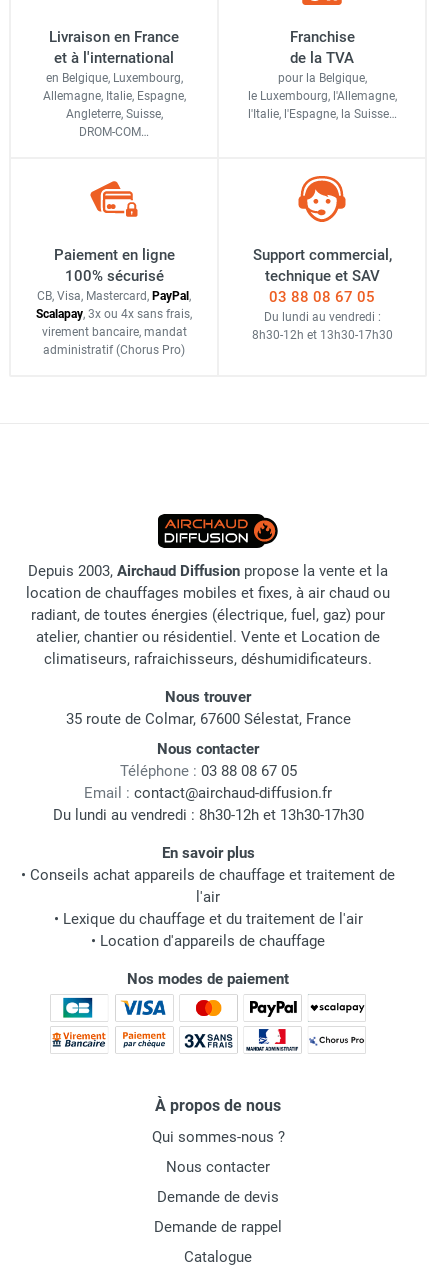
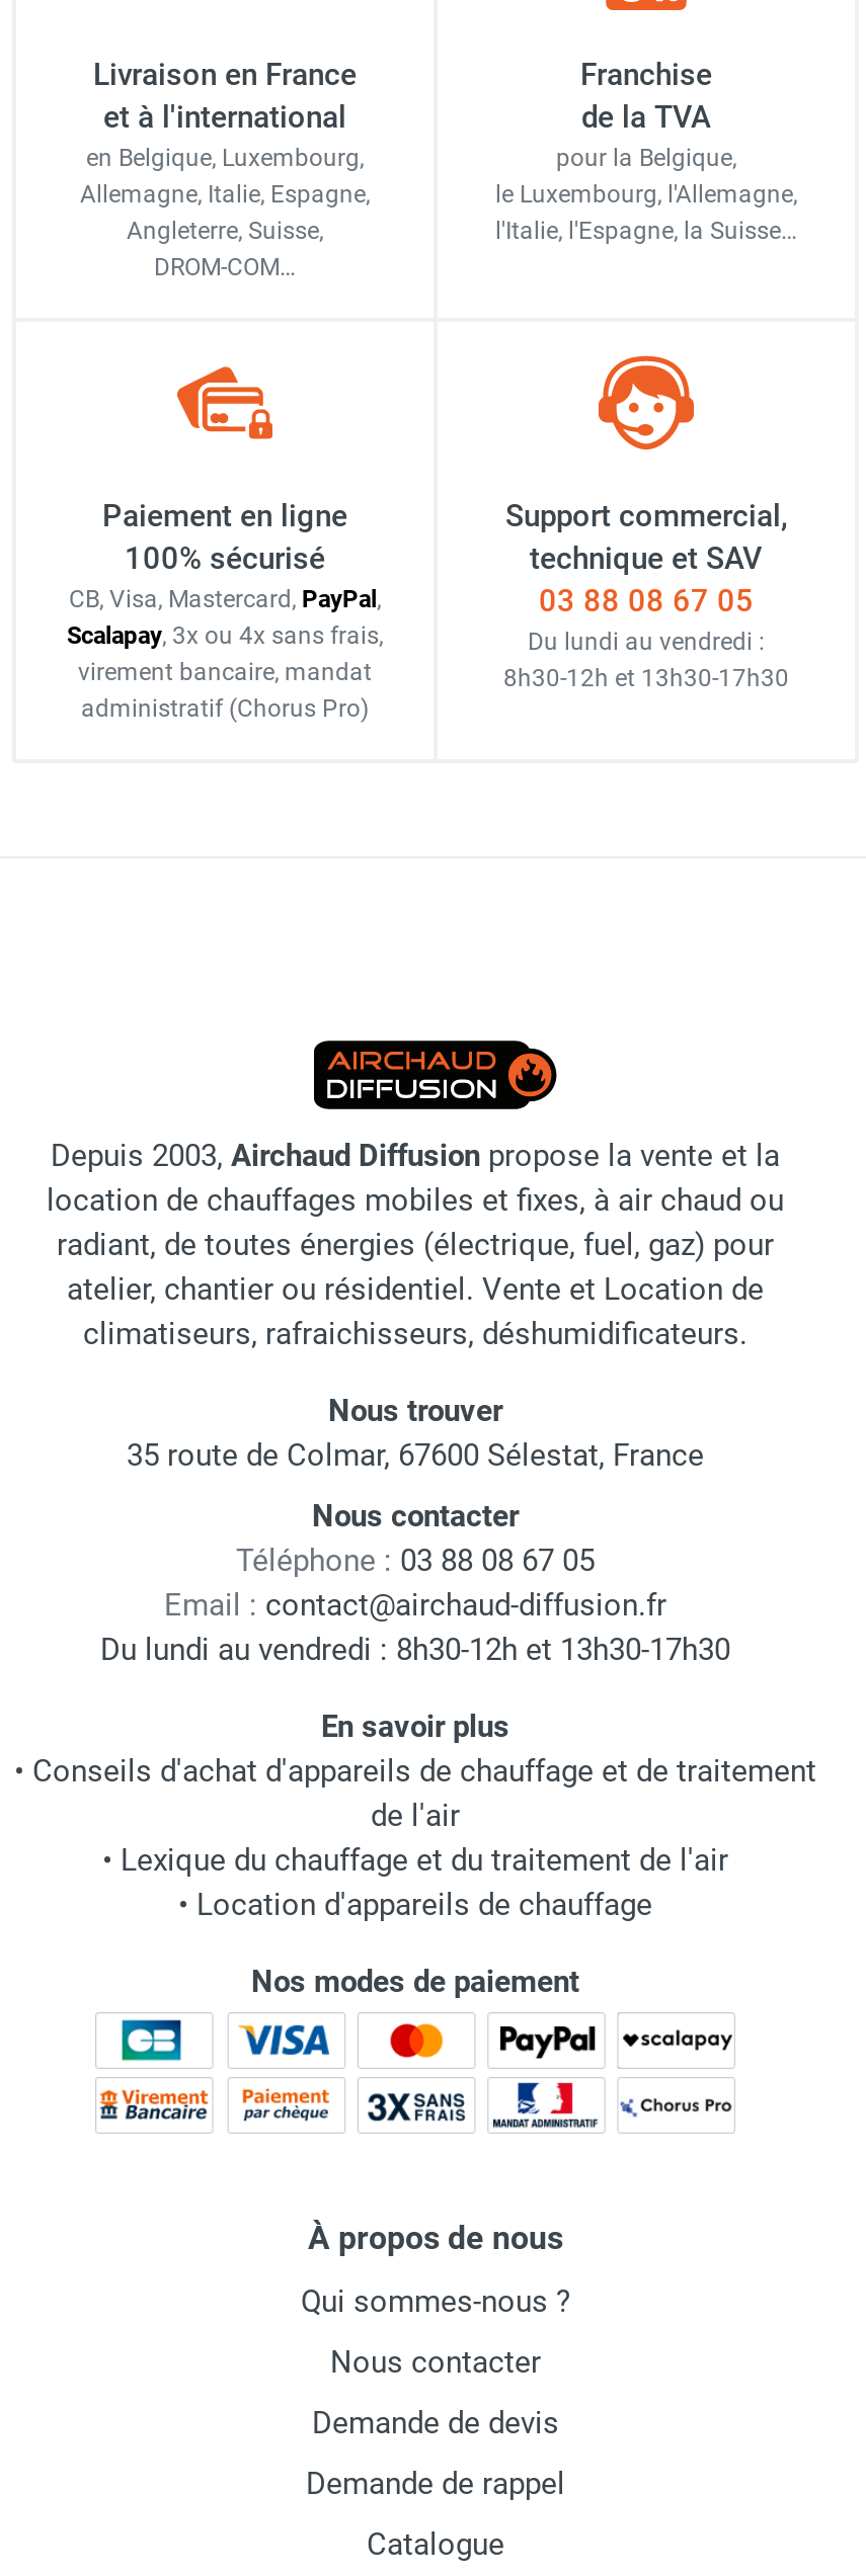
- • Conseils achat appareils de chauffage et traitement de
- l'air
+ • Conseils d'achat d'appareils de chauffage et de traitement
+ de l'air
